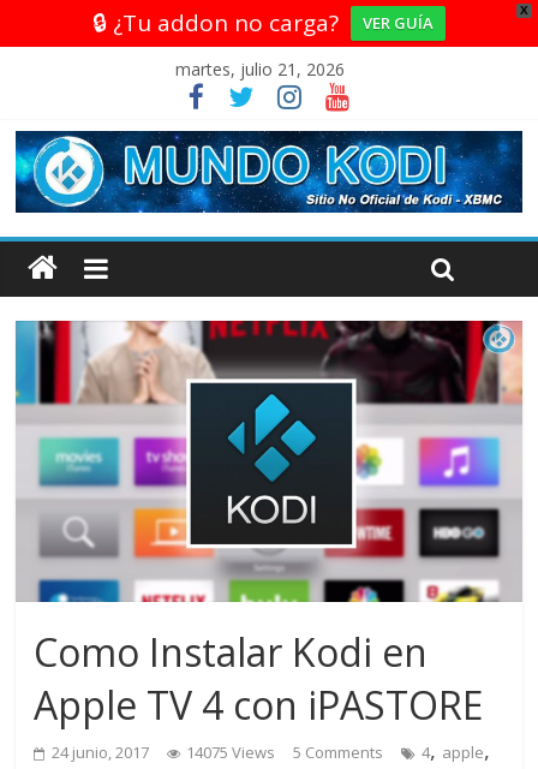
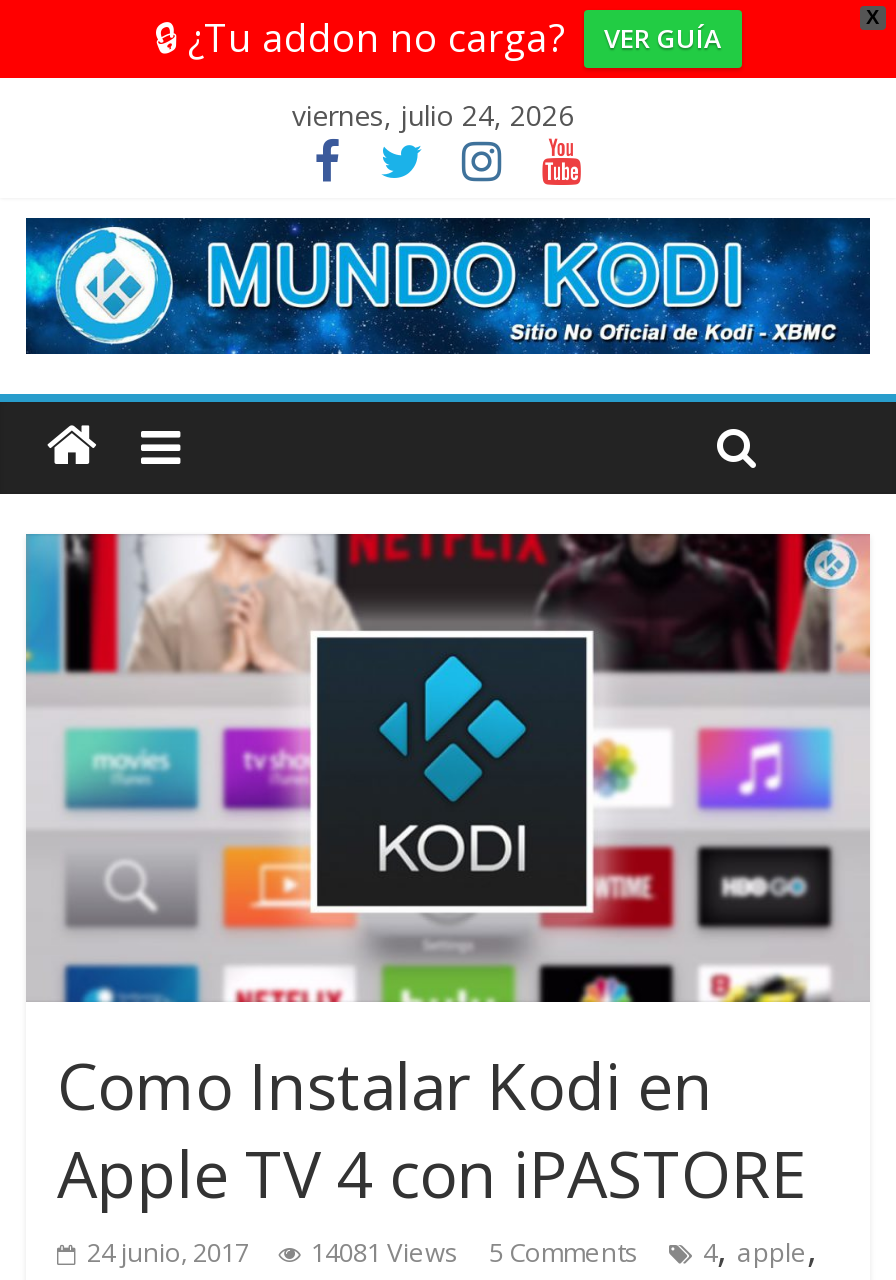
- martes, julio 21, 2026
+ viernes, julio 24, 2026

- 24 junio, 2017 14075 Views 5 Comments 4, apple,
+ 24 junio, 2017 14081 Views 5 Comments 4, apple,
